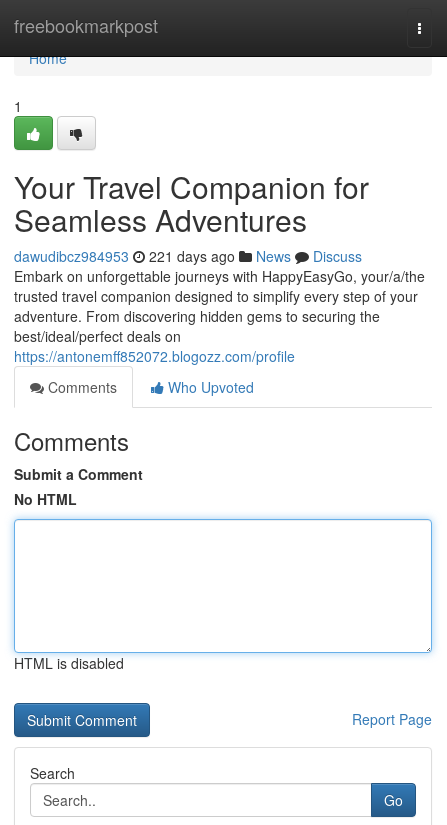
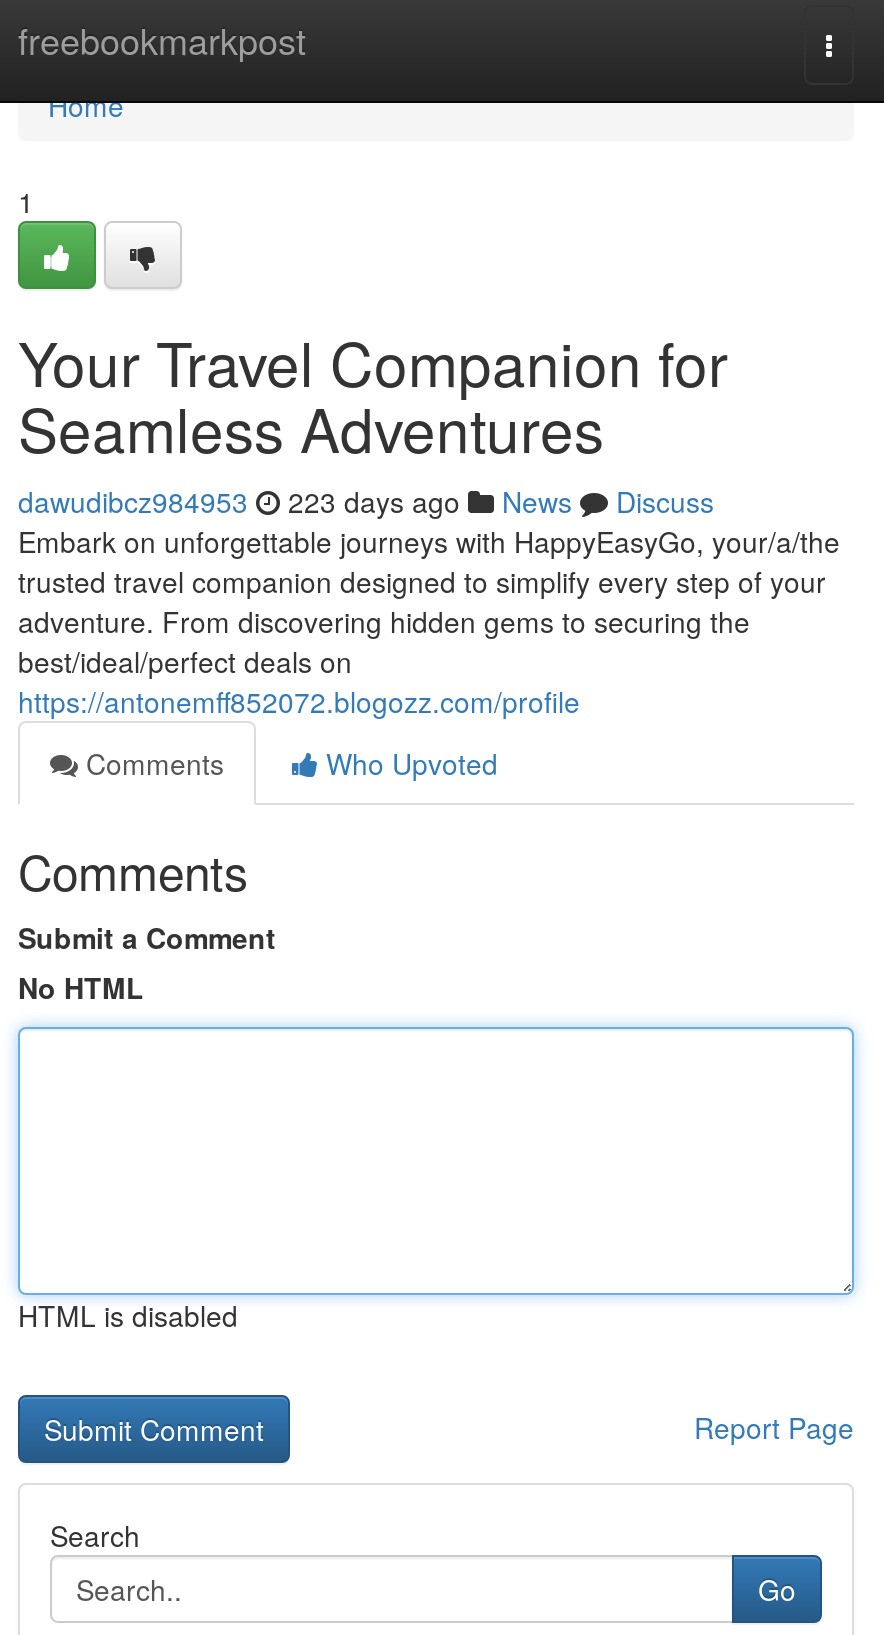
- dawudibcz984953 221 days ago News Discuss
+ dawudibcz984953 223 days ago News Discuss
